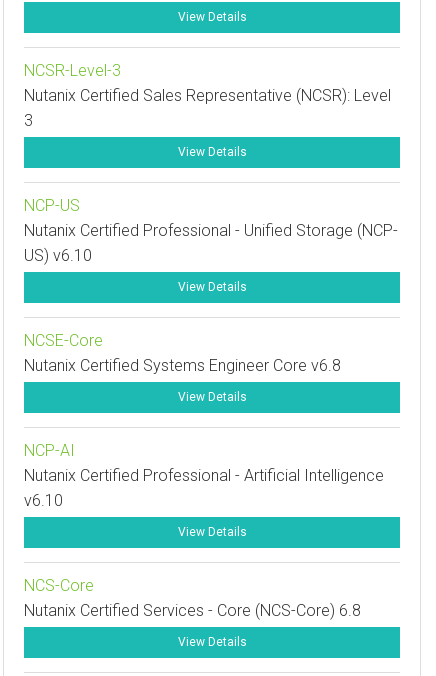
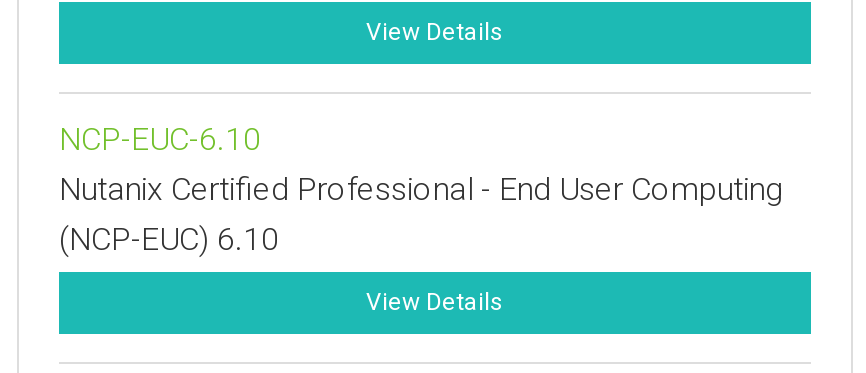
- NCSR-Level-3
- Nutanix Certified Sales Representative (NCSR): Level
- 3
- View Details
- NCP-US
- Nutanix Certified Professional - Unified Storage (NCP-
- US) v6.10
- View Details
- NCSE-Core
- Nutanix Certified Systems Engineer Core v6.8
- View Details
- NCP-AI
- Nutanix Certified Professional - Artificial Intelligence
- v6.10
- View Details
- NCS-Core
- Nutanix Certified Services - Core (NCS-Core) 6.8
+ NCP-EUC-6.10
+ Nutanix Certified Professional - End User Computing
+ (NCP-EUC) 6.10
